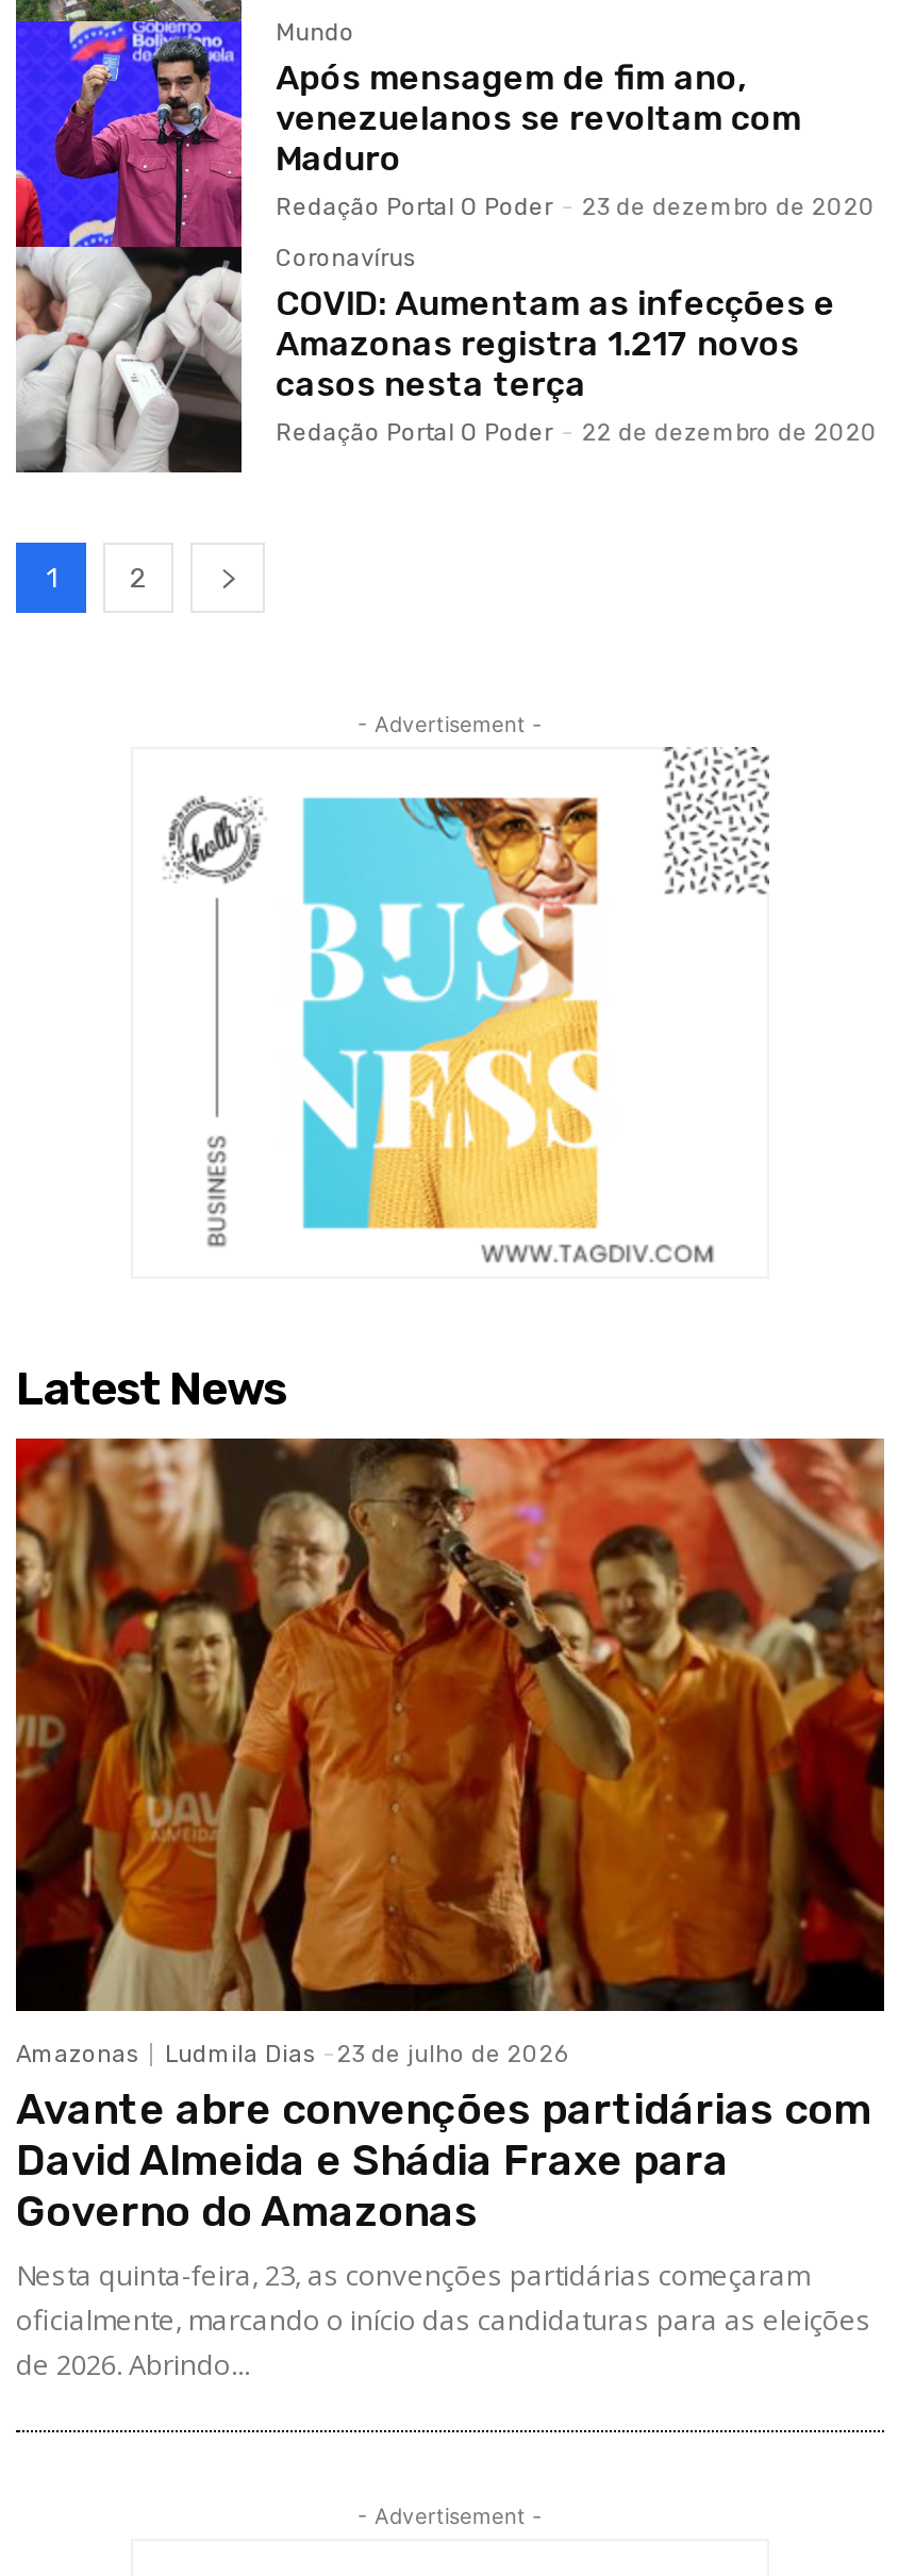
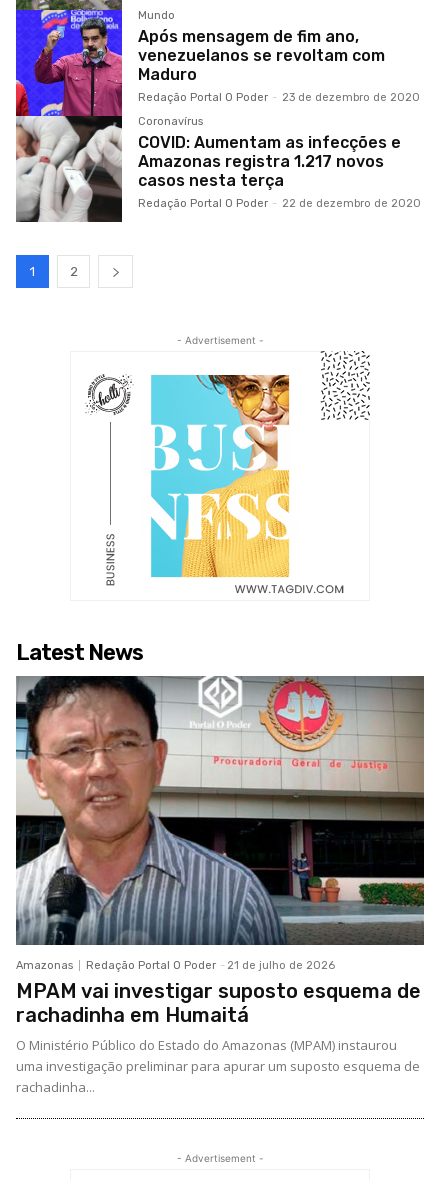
- [image]
- Ludmila Dias - 23 de julho de 2026
- Avante abre convenções partidárias com
- David Almeida e Shádia Fraxe para
- Governo do Amazonas
- Nesta quinta-feira, 23, as convenções partidárias começaram
- oficialmente, marcando o início das candidaturas para as eleições
- de 2026. Abrindo...
+ [image]
+ Redação Portal O Poder - 21 de julho de 2026
+ MPAM vai investigar suposto esquema de
+ rachadinha em Humaitá
+ O Ministério Público do Estado do Amazonas (MPAM) instaurou
+ uma investigação preliminar para apurar um suposto esquema de
+ rachadinha...
